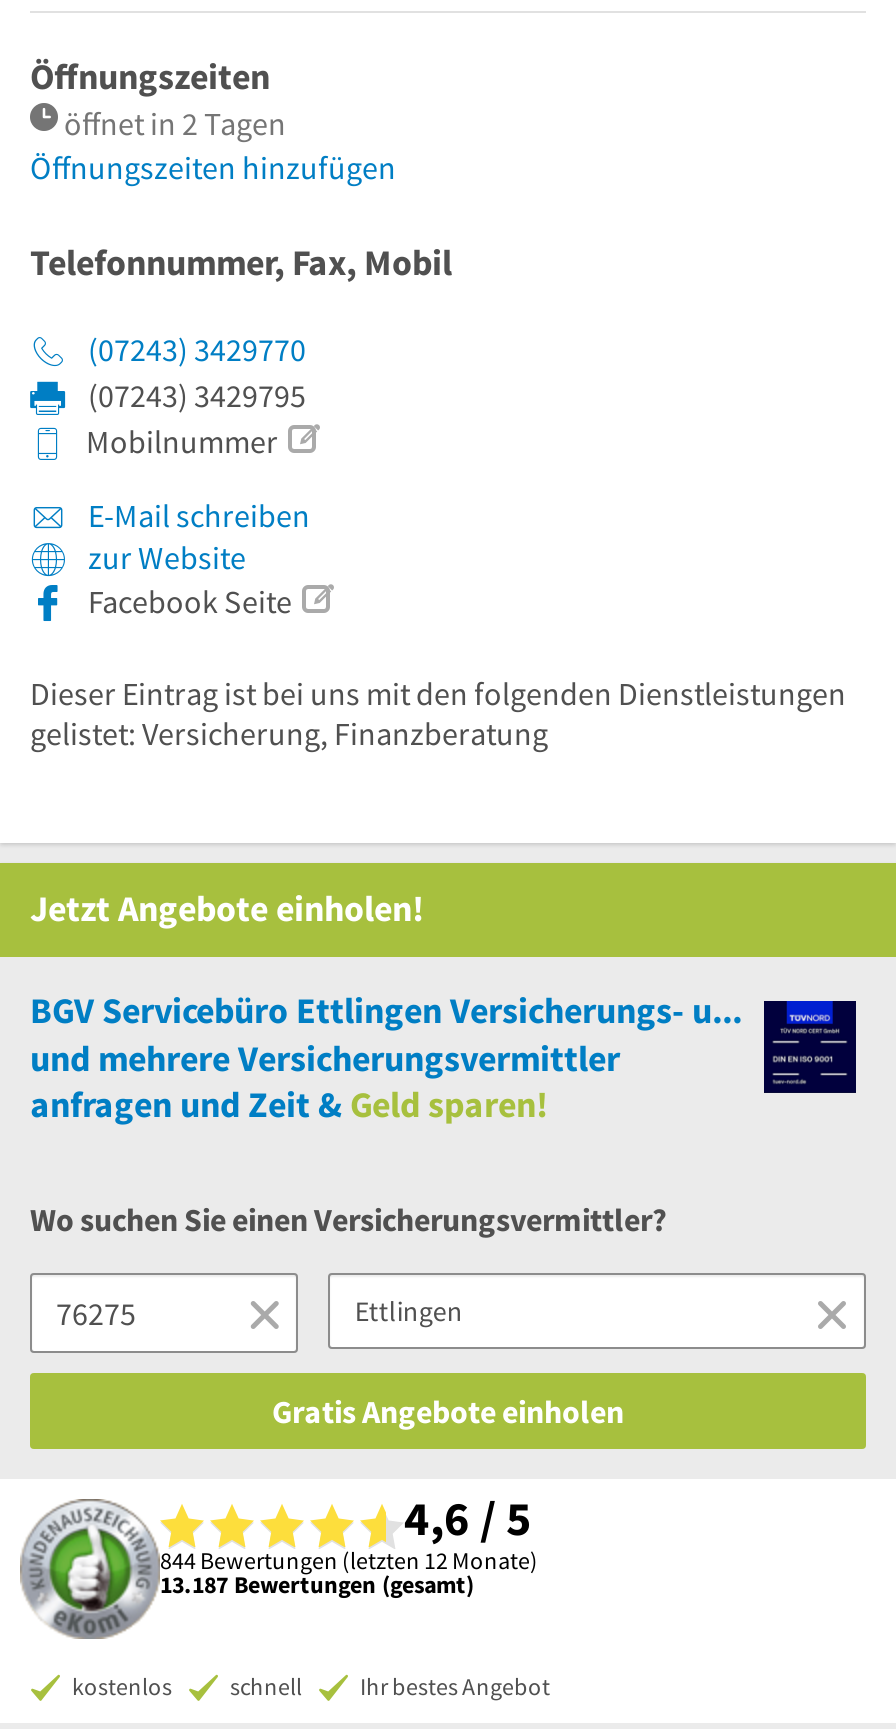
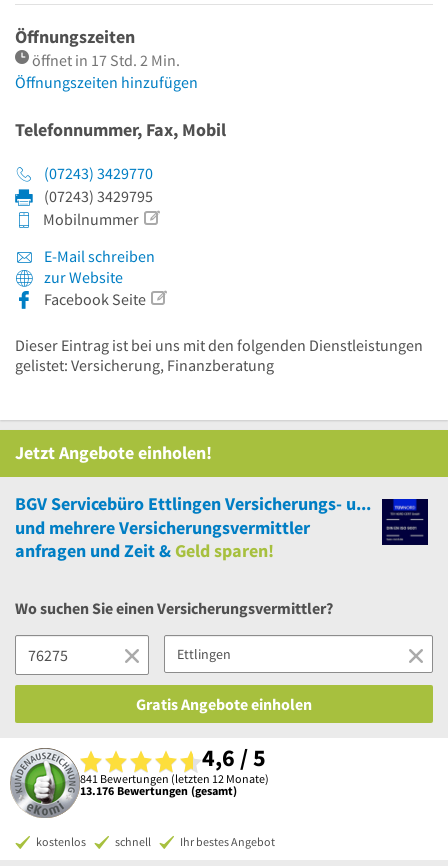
- öffnet in 2 Tagen
+ öffnet in 17 Std. 2 Min.

- 844 Bewertungen (letzten 12 Monate)
+ 841 Bewertungen (letzten 12 Monate)

- 13.187 Bewertungen (gesamt)
+ 13.176 Bewertungen (gesamt)
